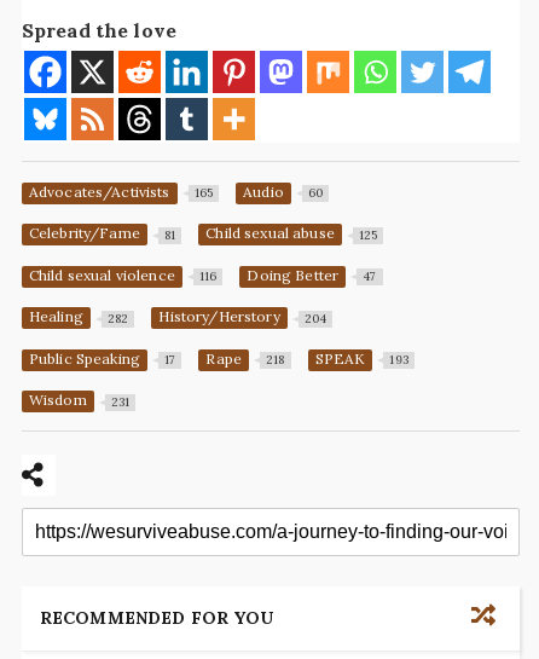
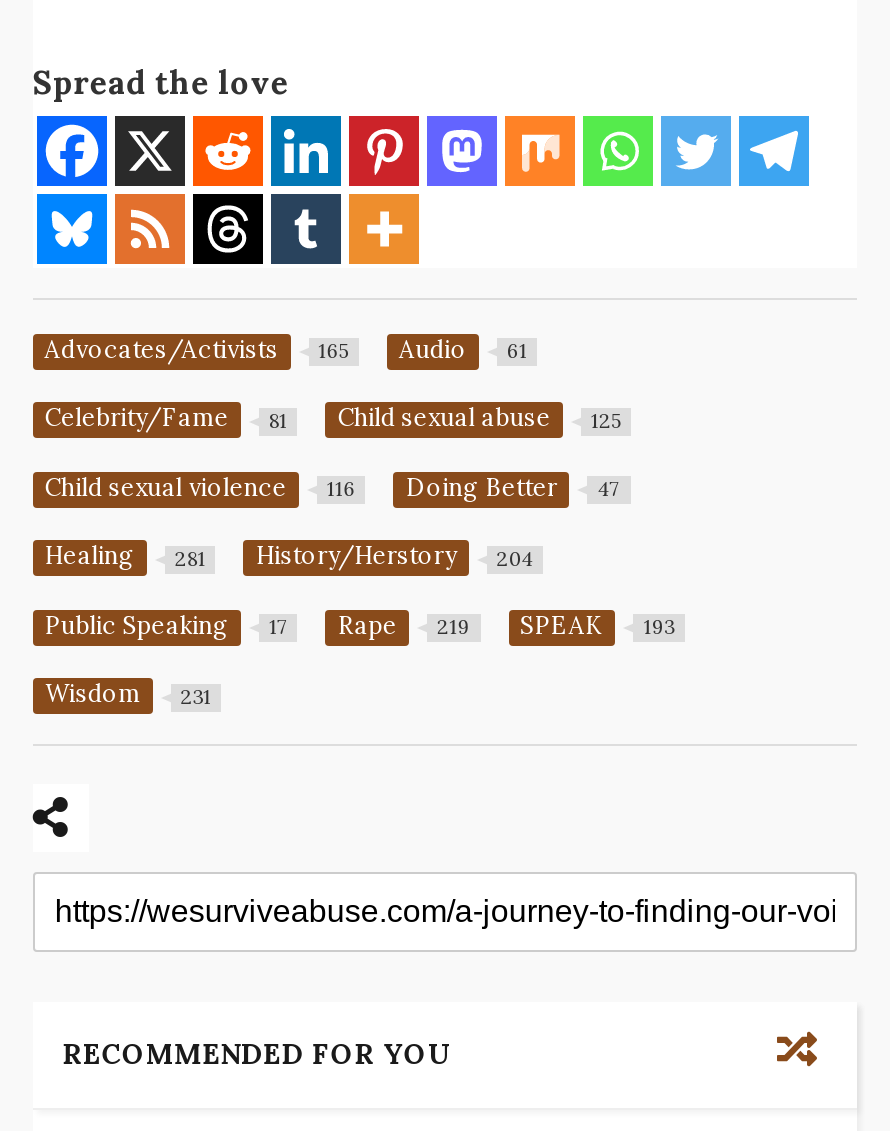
- Advocates/Activists 165 Audio 60
+ Advocates/Activists 165 Audio 61

- Healing 282 History/Herstory 204
+ Healing 281 History/Herstory 204

- Public Speaking 17 Rape 218 SPEAK 193
+ Public Speaking 17 Rape 219 SPEAK 193
